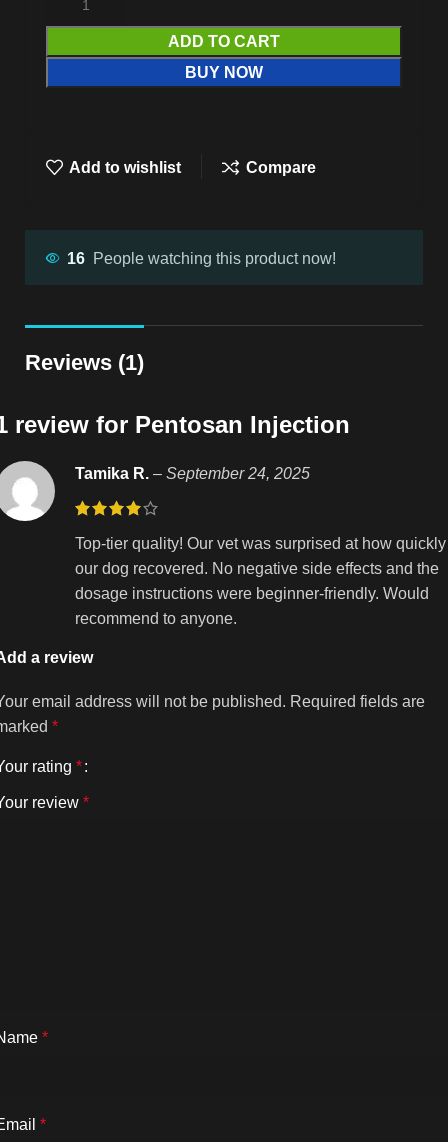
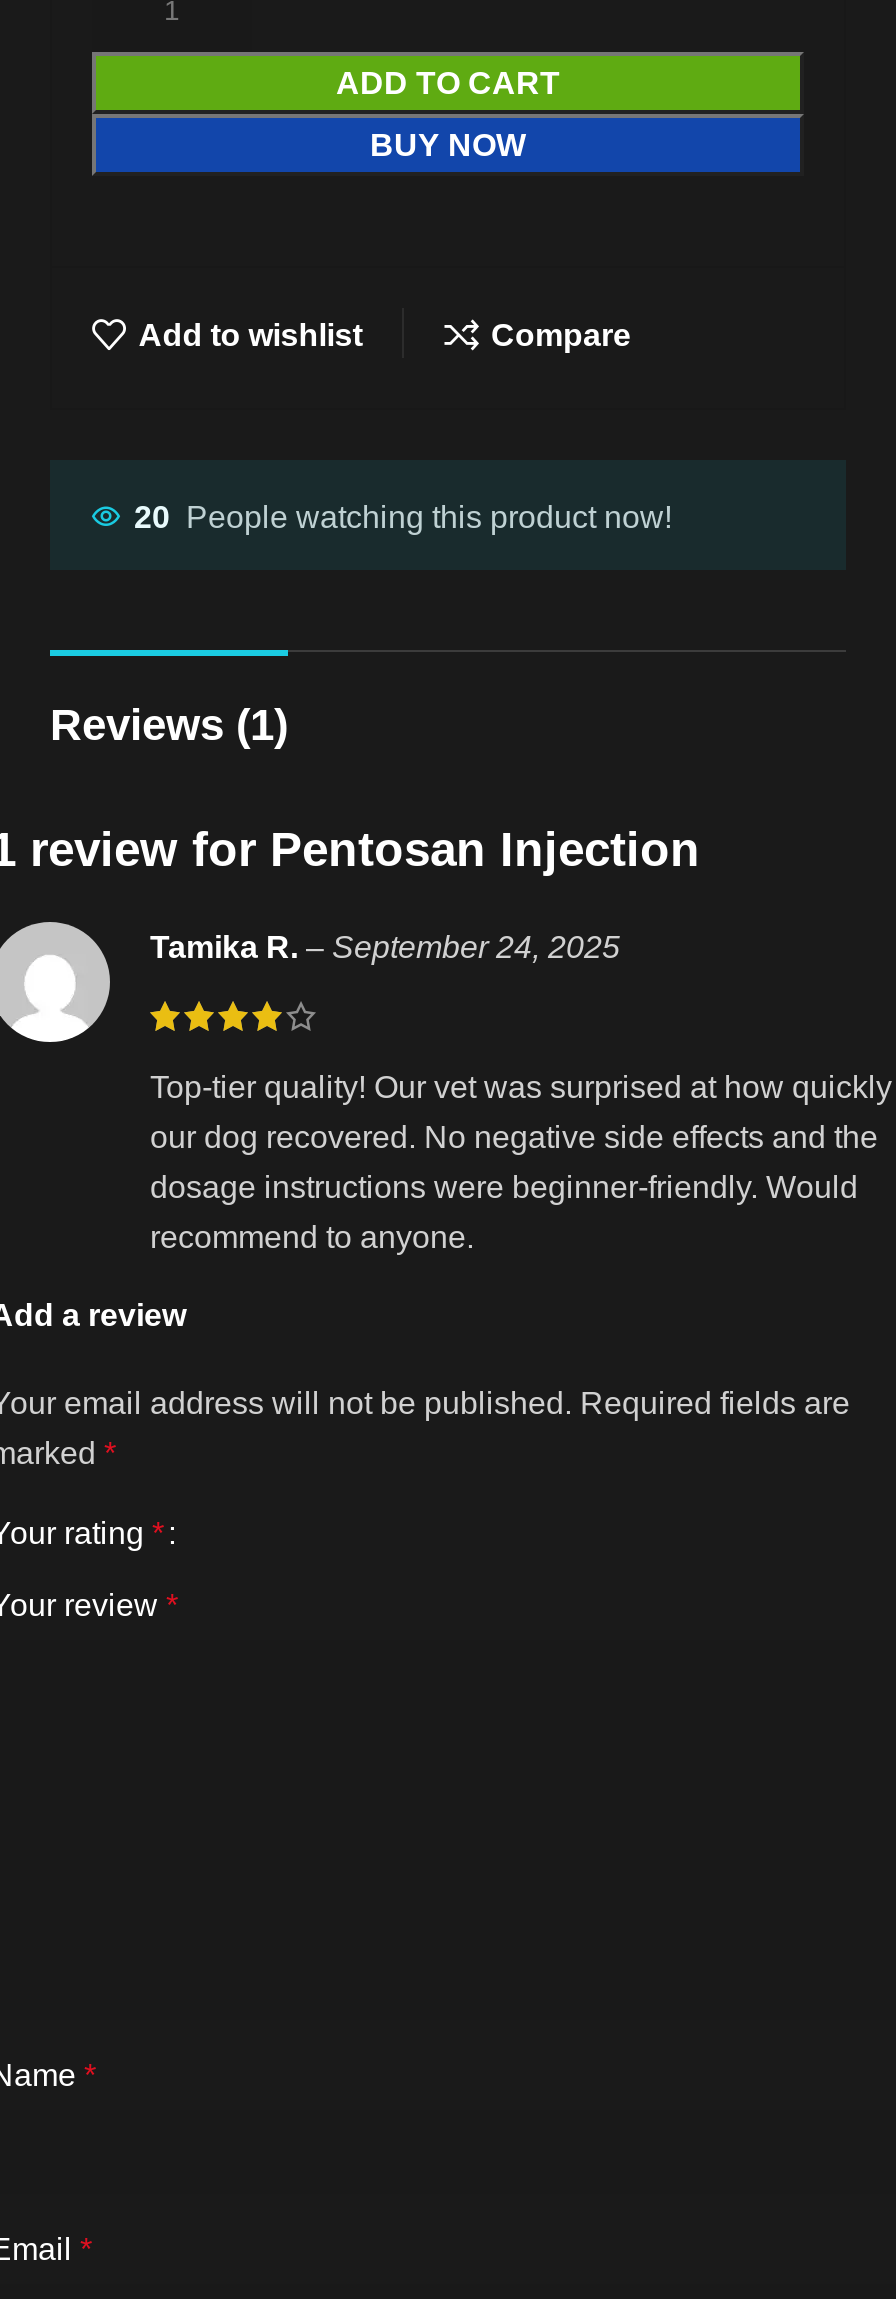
- 16 People watching this product now!
+ 20 People watching this product now!
